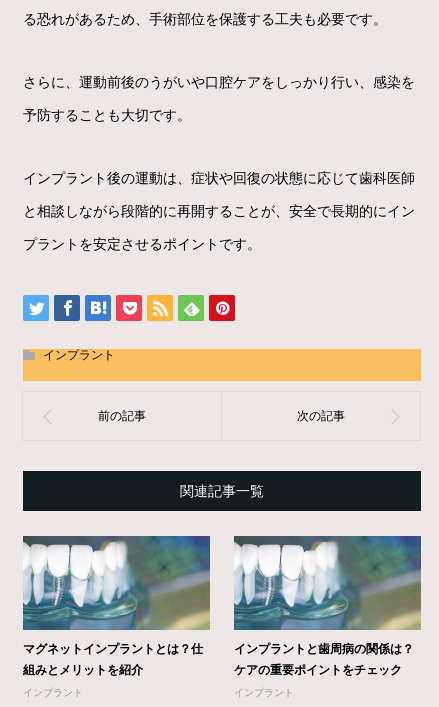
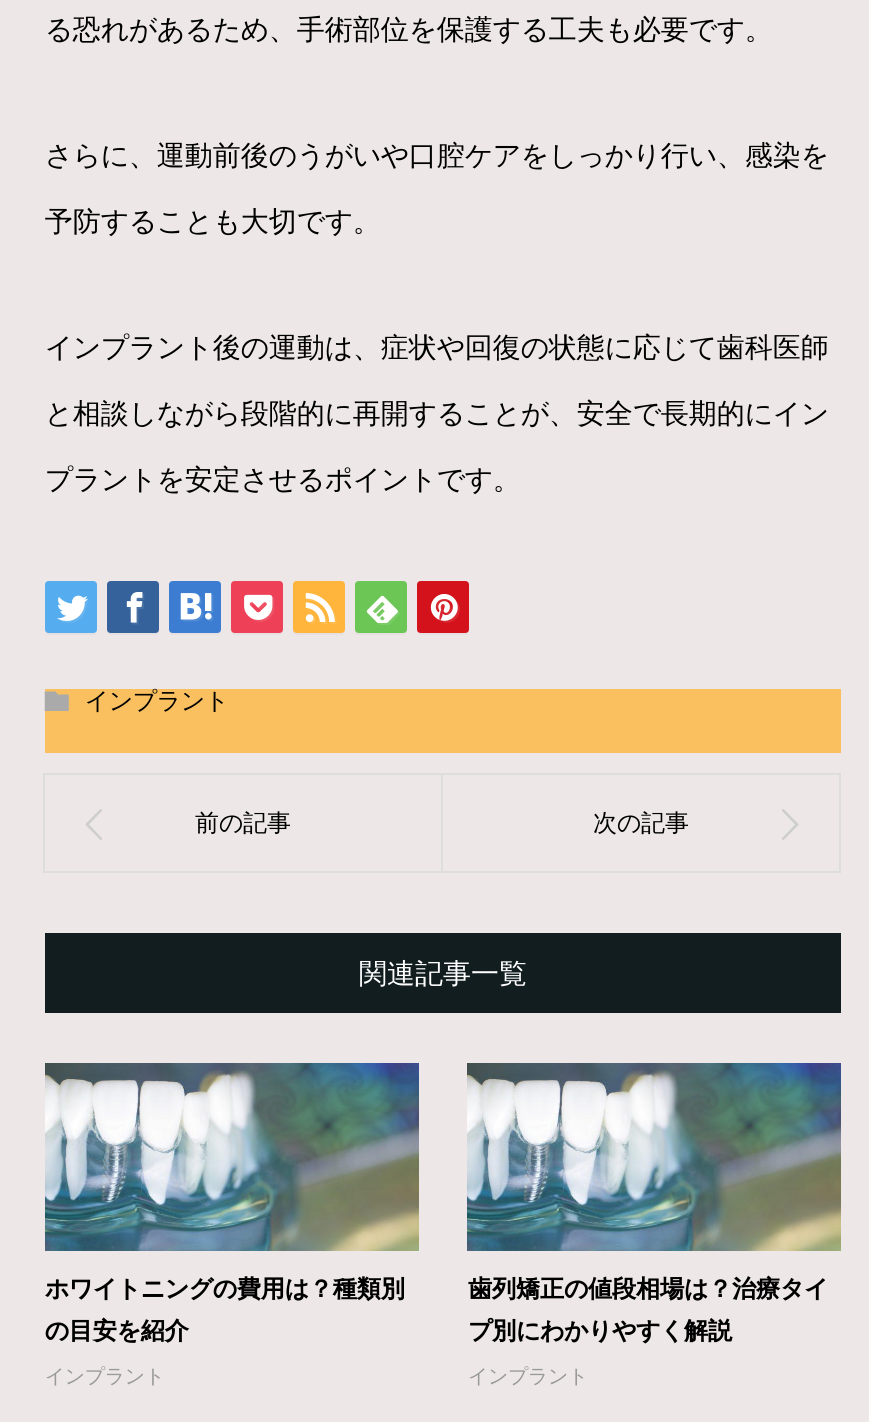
- マグネットインプラントとは？仕
+ ホワイトニングの費用は？種類別

- インプラントと歯周病の関係は？
+ 歯列矯正の値段相場は？治療タイ

- 組みとメリットを紹介
+ の目安を紹介

- ケアの重要ポイントをチェック
+ プ別にわかりやすく解説
